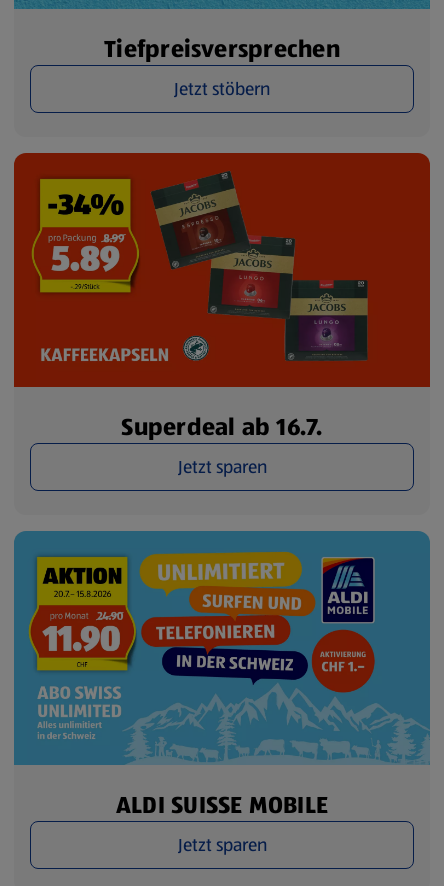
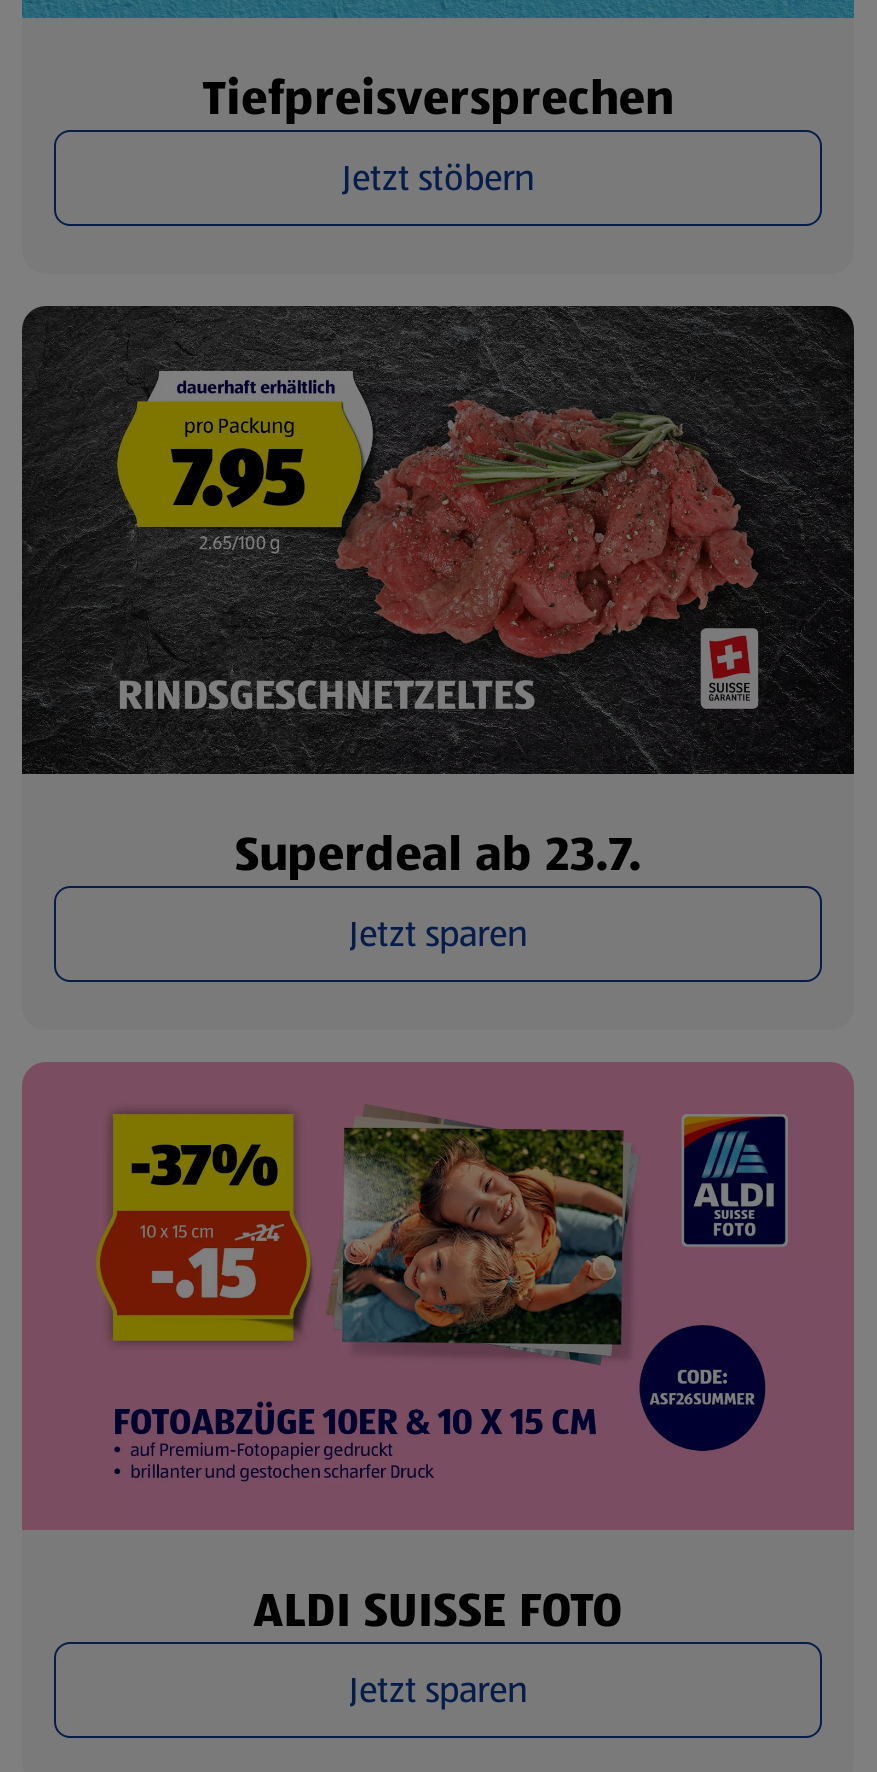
- [image]
- Superdeal ab 16.7.
+ [image]
+ Superdeal ab 23.7.

- [image]
- ALDI SUISSE MOBILE
+ [image]
+ ALDI SUISSE FOTO
